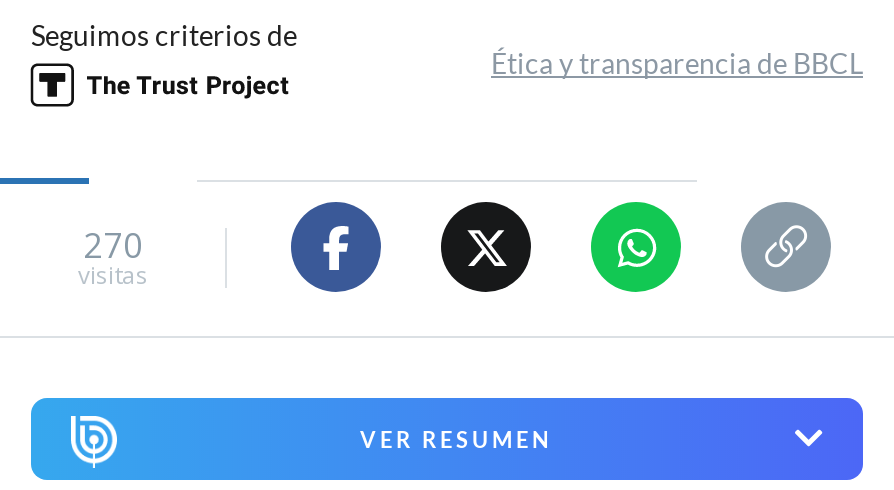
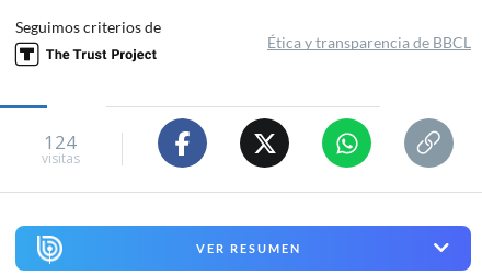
- 270
+ 124
